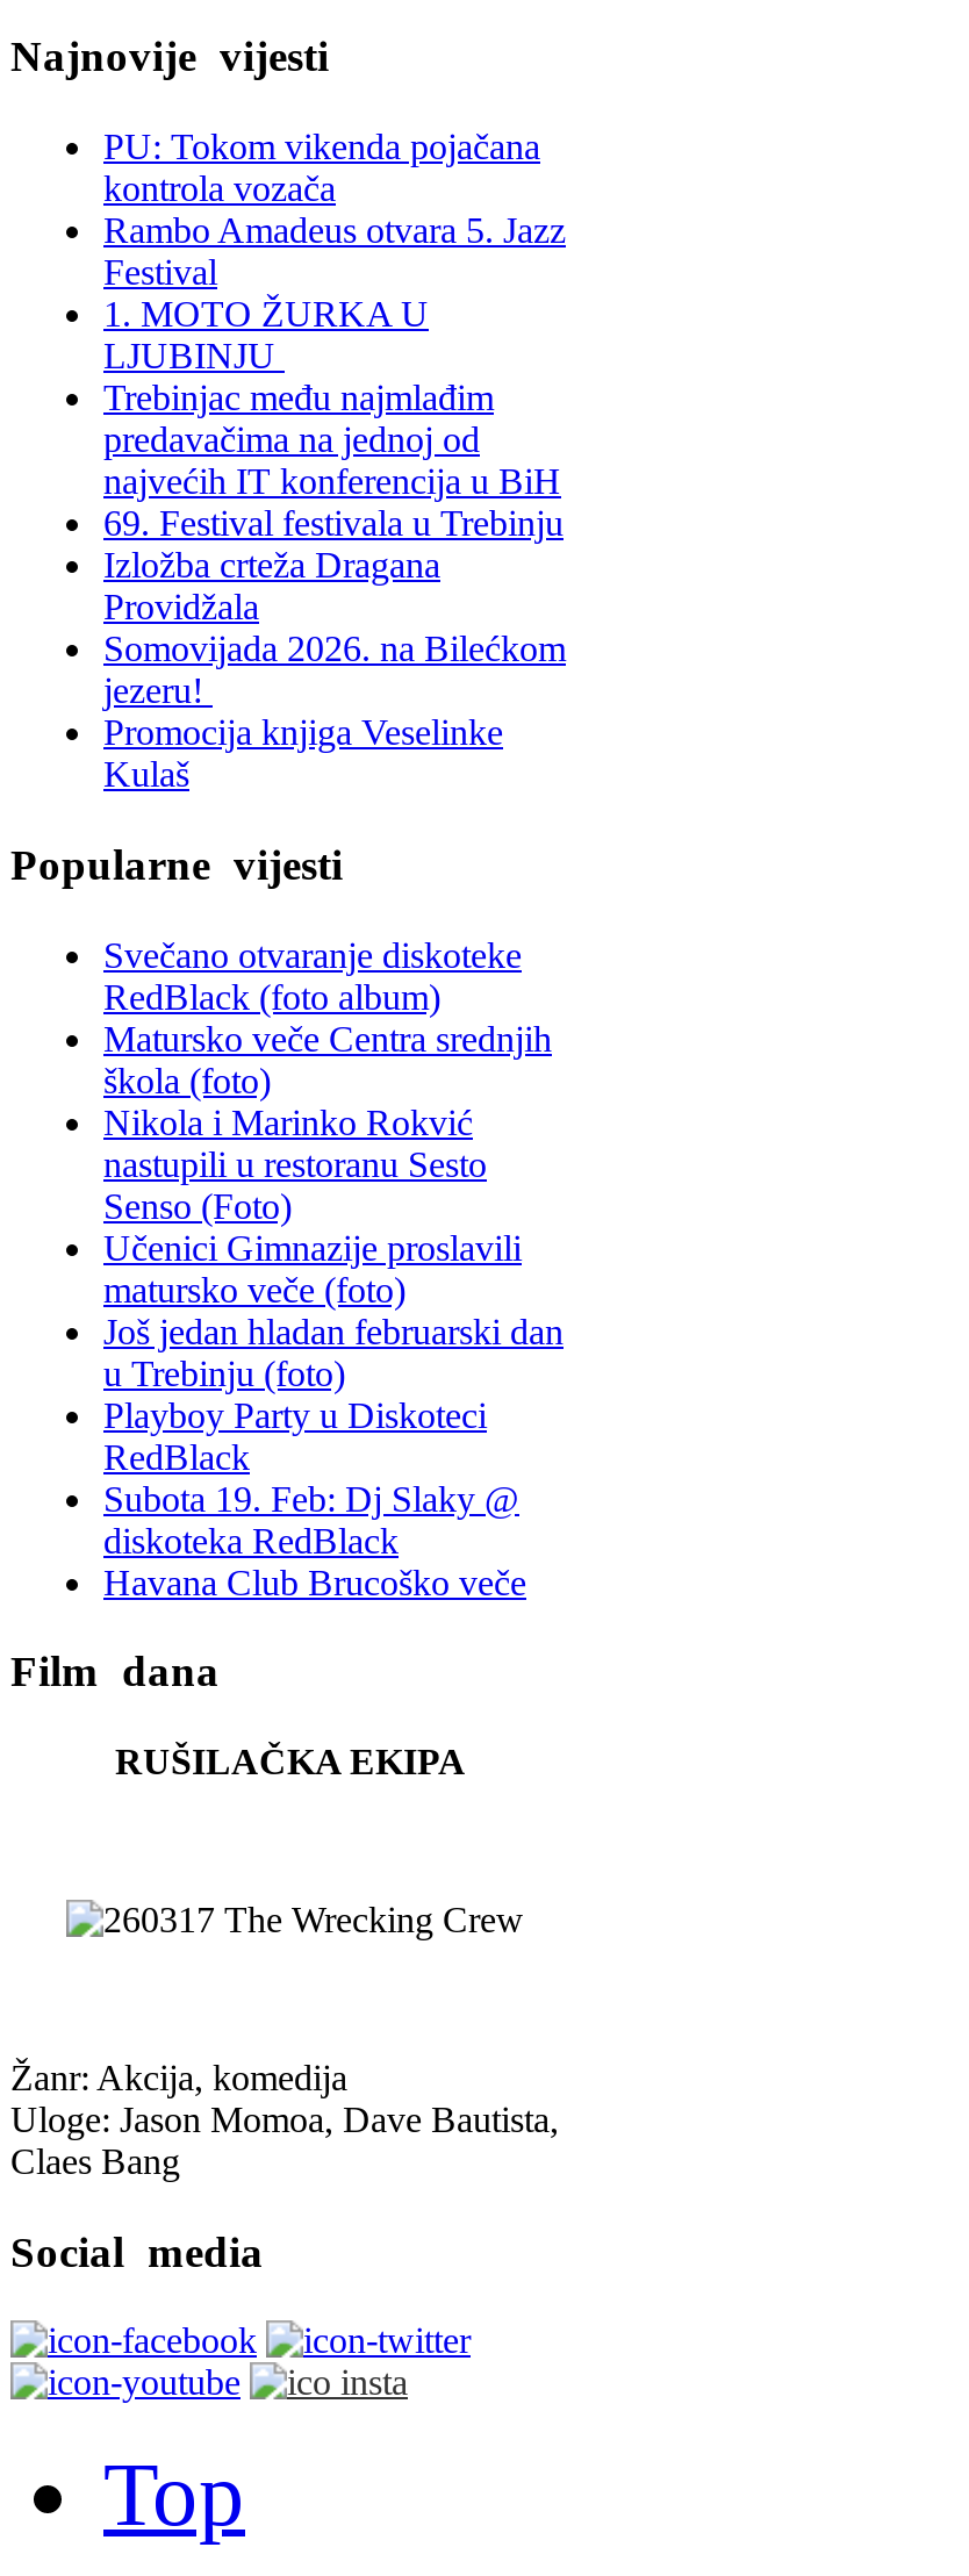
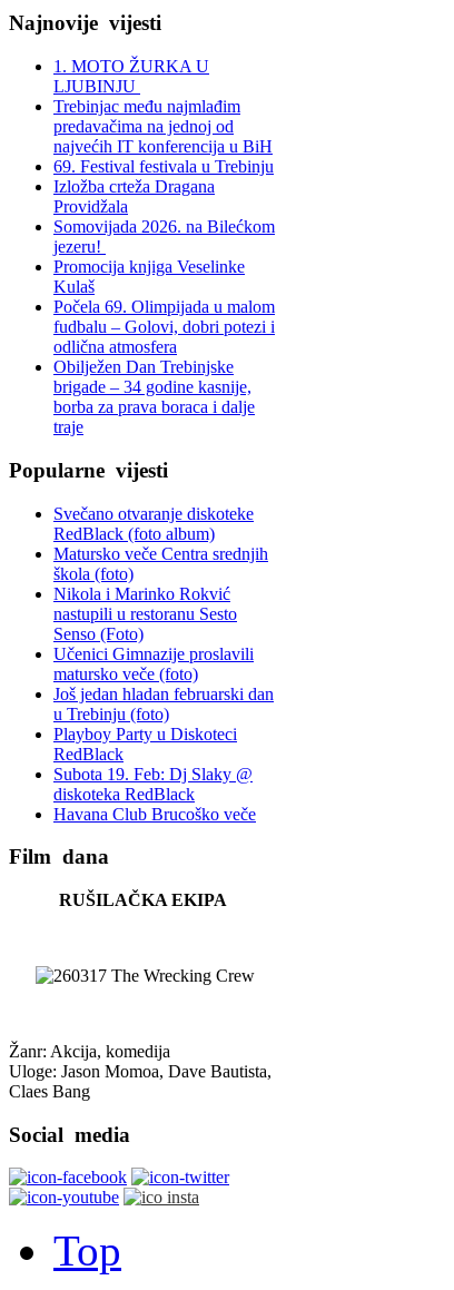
- PU: Tokom vikenda pojačana
- kontrola vozača
- Rambo Amadeus otvara 5. Jazz
- Festival

moved up: 1. MOTO ŽURKA U | LJUBINJU | Trebinjac među najmlađim | ... | Promocija knjiga Veselinke | Kulaš

+ Počela 69. Olimpijada u malom
+ fudbalu – Golovi, dobri potezi i
+ odlična atmosfera
+ Obilježen Dan Trebinjske
+ brigade – 34 godine kasnije,
+ borba za prava boraca i dalje
+ traje
